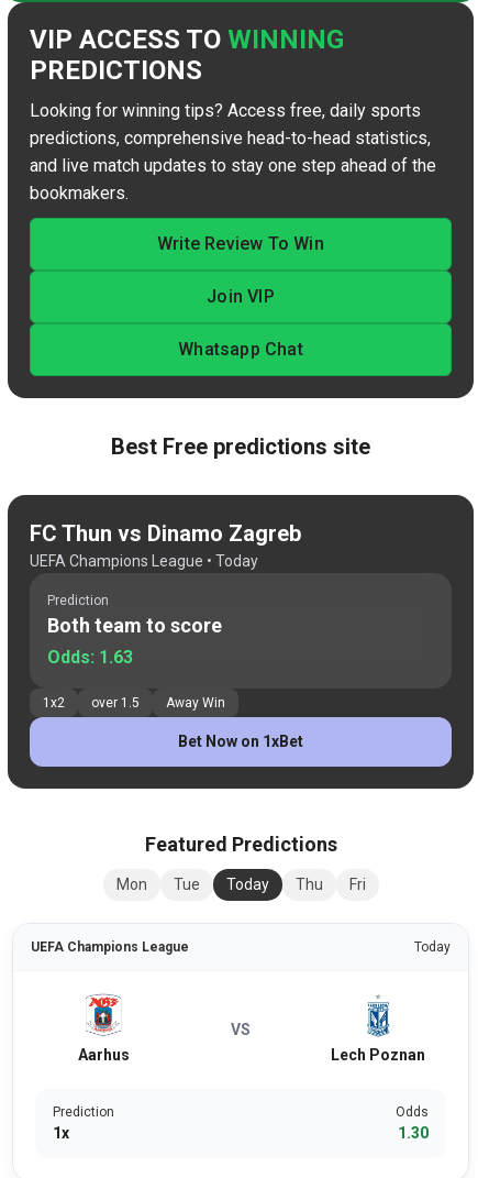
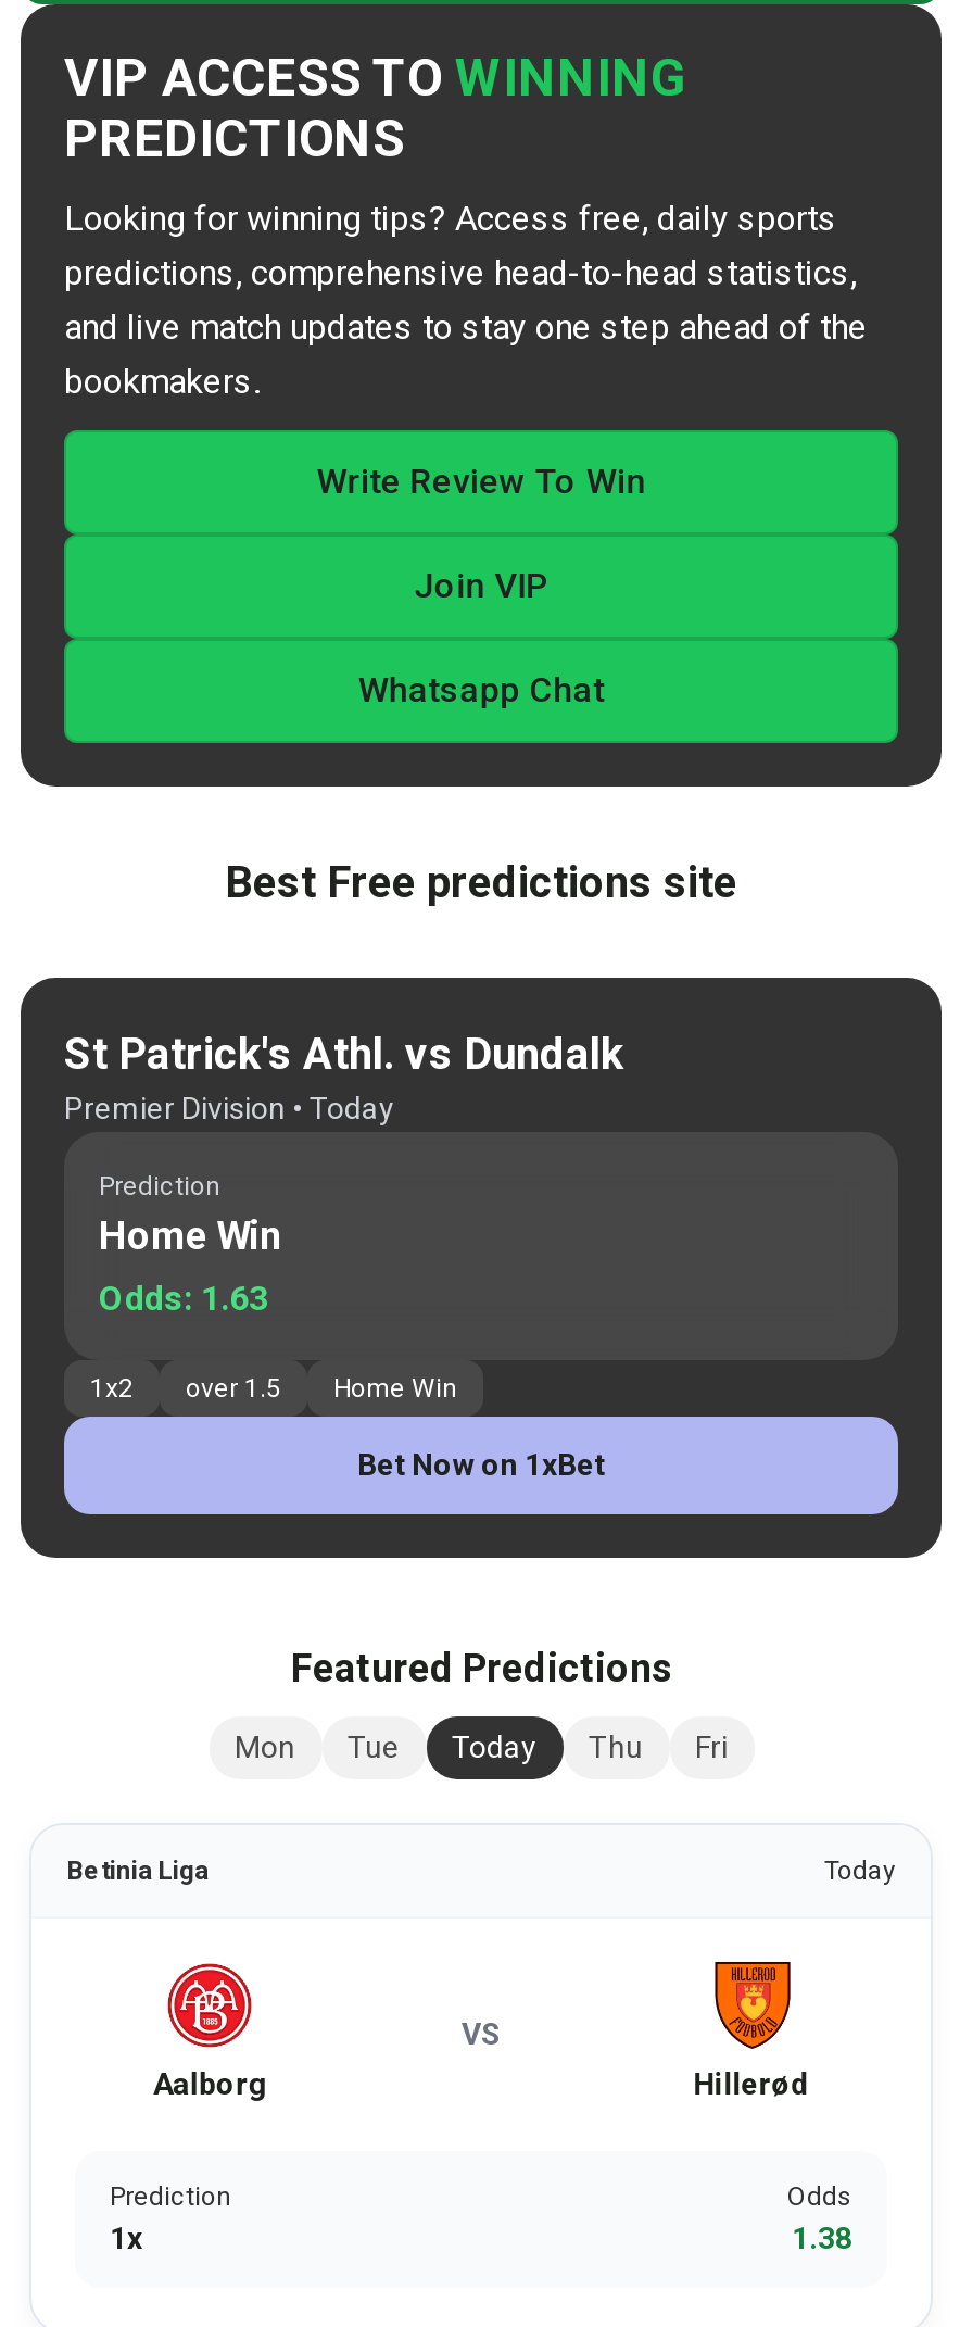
- FC Thun vs Dinamo Zagreb
- UEFA Champions League • Today
+ St Patrick's Athl. vs Dundalk
+ Premier Division • Today

- Both team to score
+ Home Win

- Away Win
+ Home Win

- UEFA Champions League
+ Betinia Liga

- [image]
- Aarhus
+ [image]
+ Aalborg

- [image]
- Lech Poznan
+ [image]
+ Hillerød

- 1.30
+ 1.38
